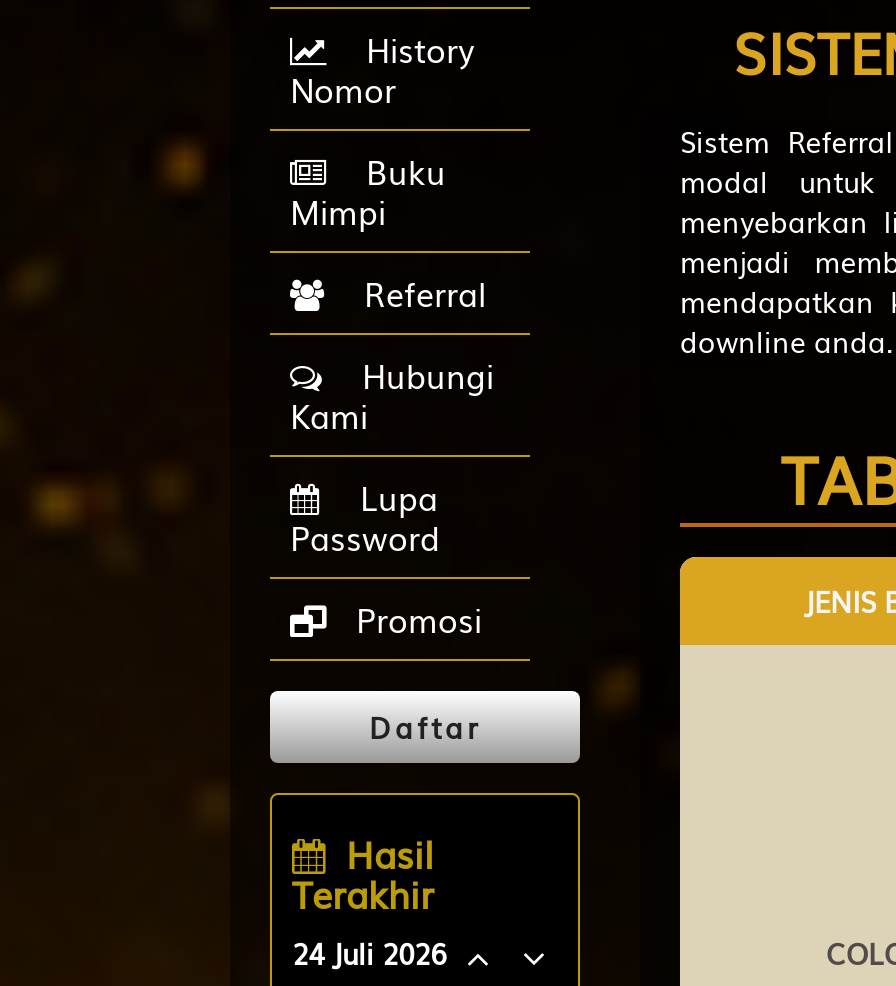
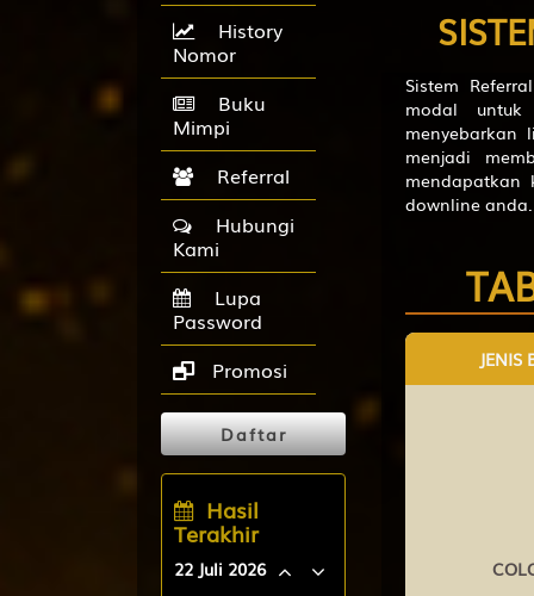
- 24 Juli 2026
+ 22 Juli 2026
